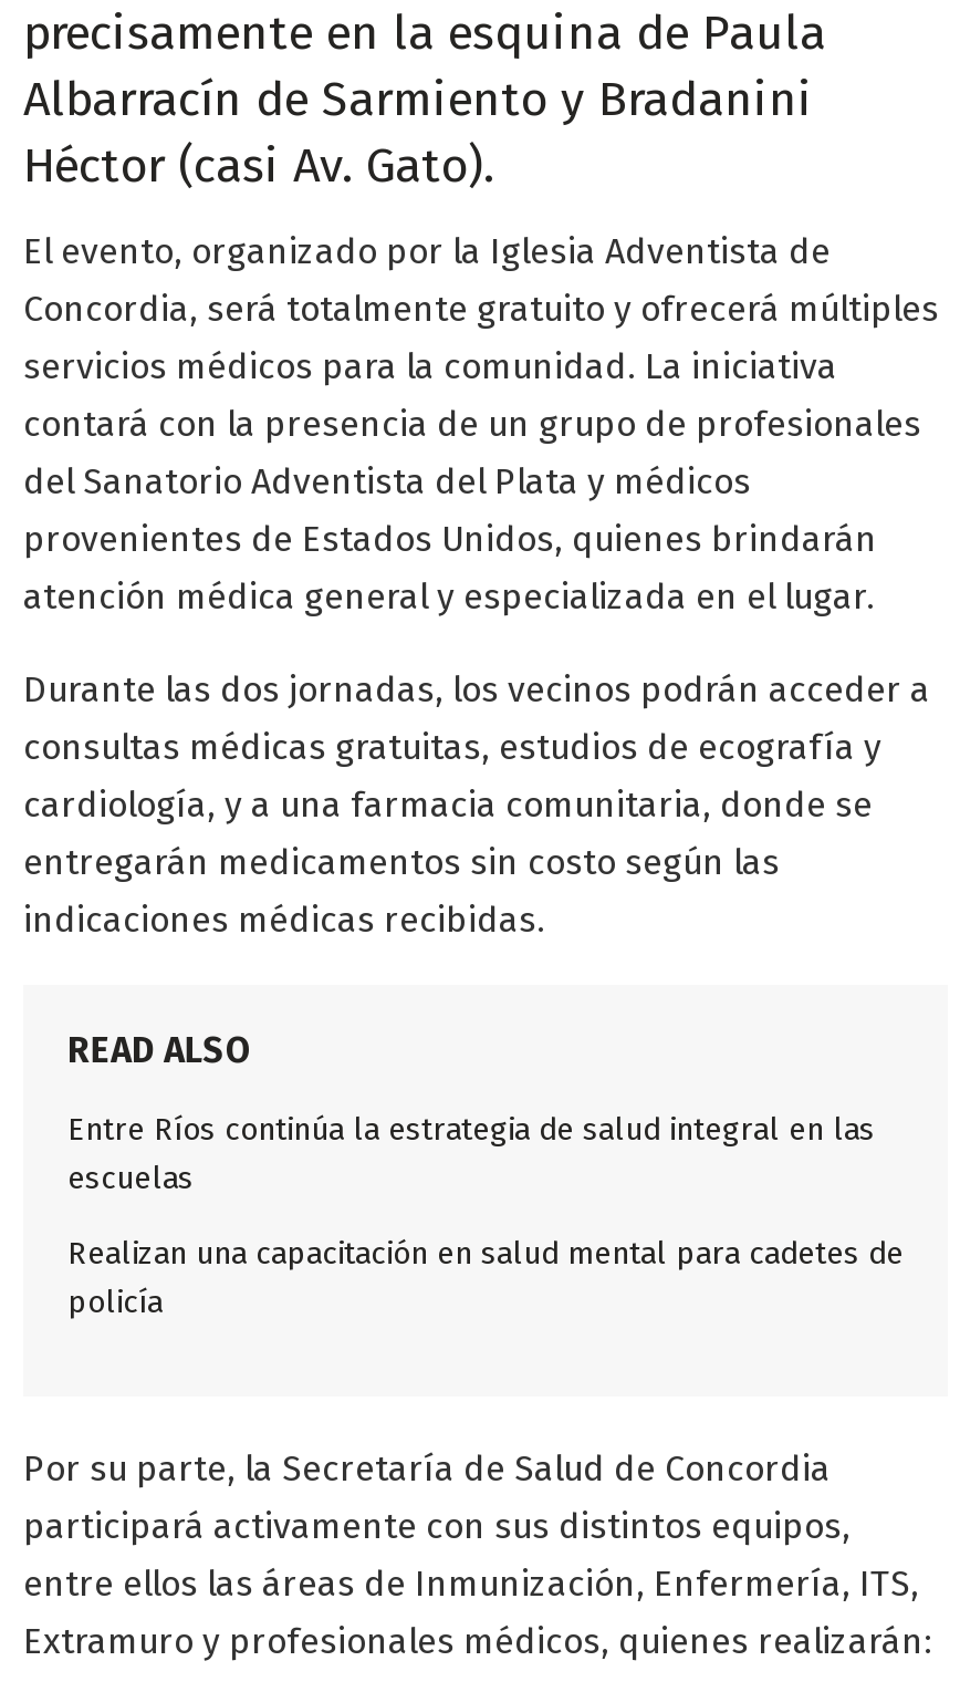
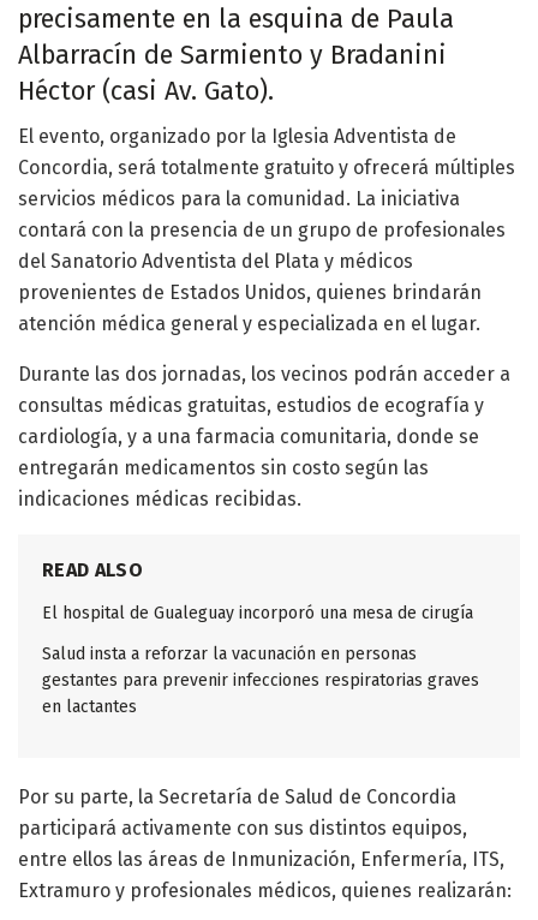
- Entre Ríos continúa la estrategia de salud integral en las
- escuelas
+ El hospital de Gualeguay incorporó una mesa de cirugía

- Realizan una capacitación en salud mental para cadetes de
- policía
+ Salud insta a reforzar la vacunación en personas
+ gestantes para prevenir infecciones respiratorias graves
+ en lactantes
